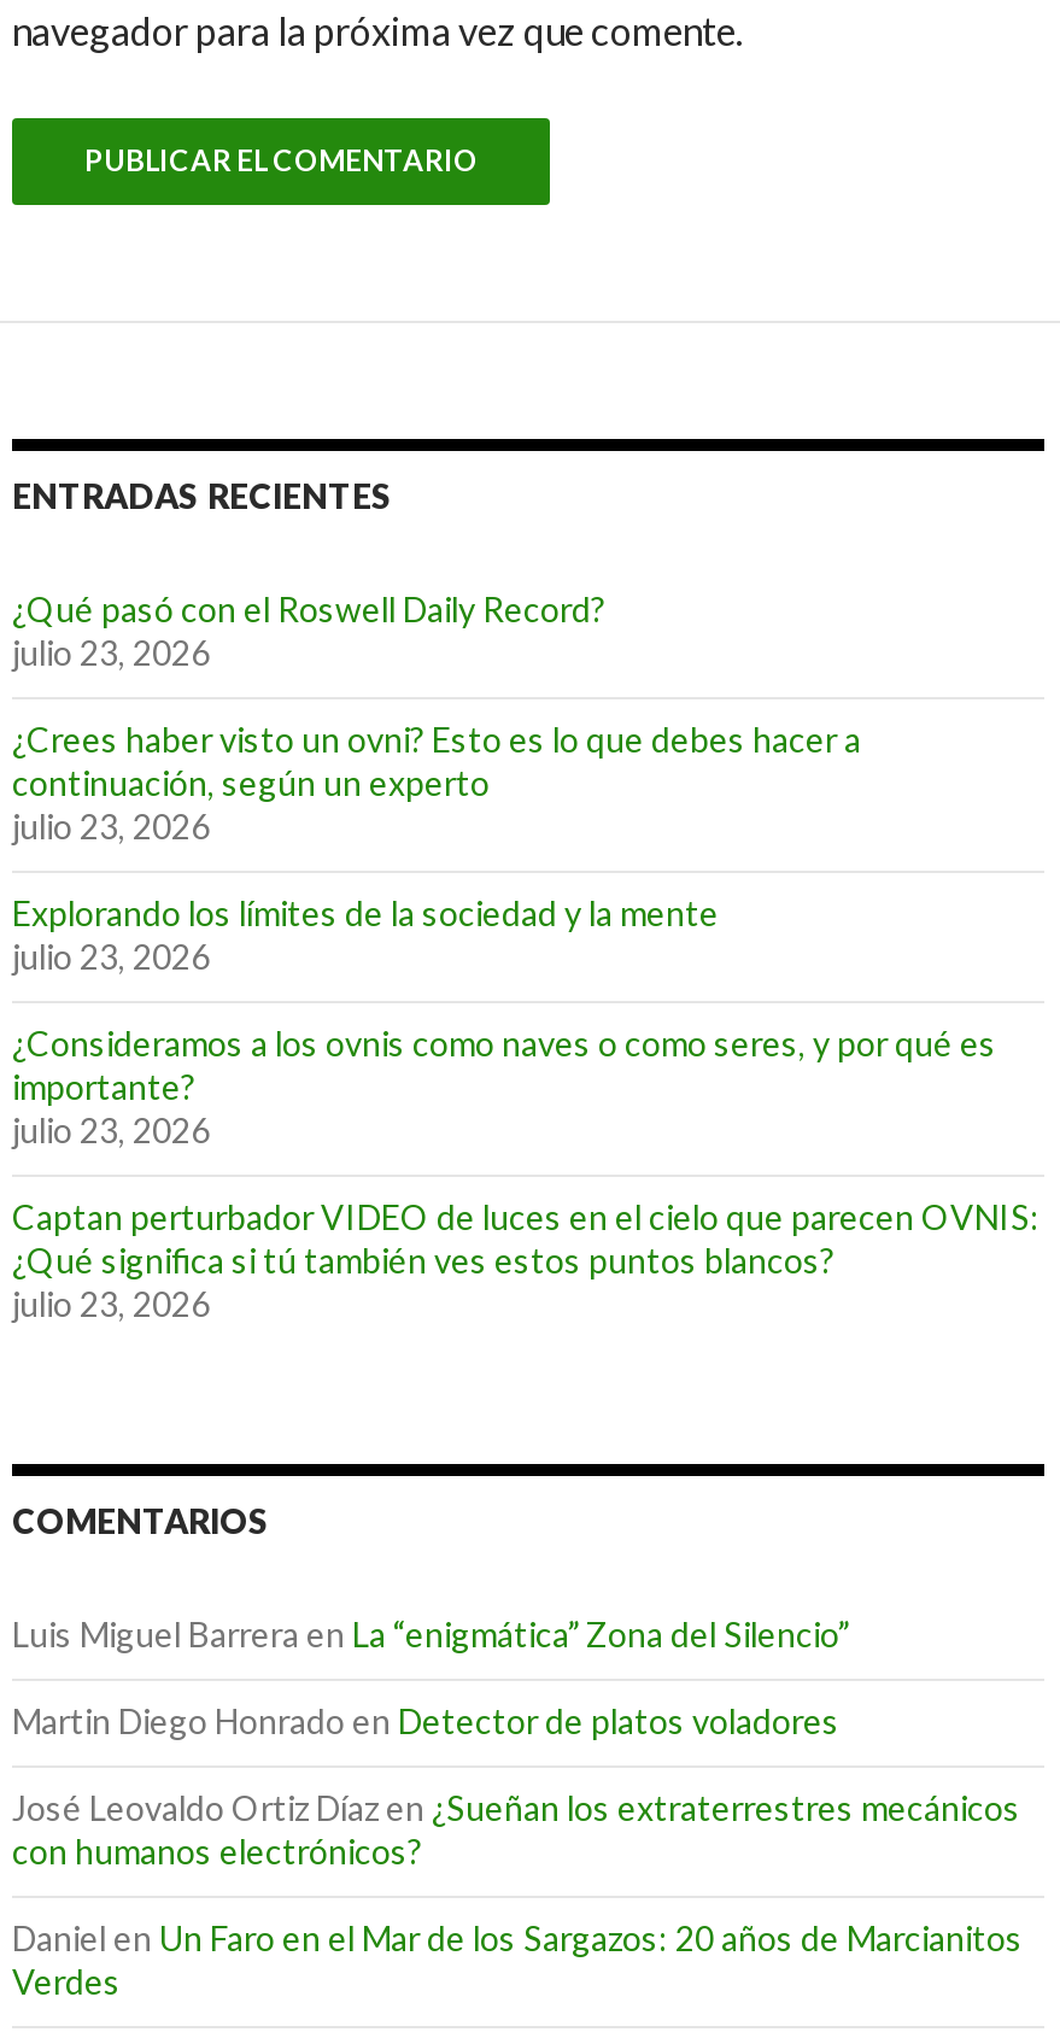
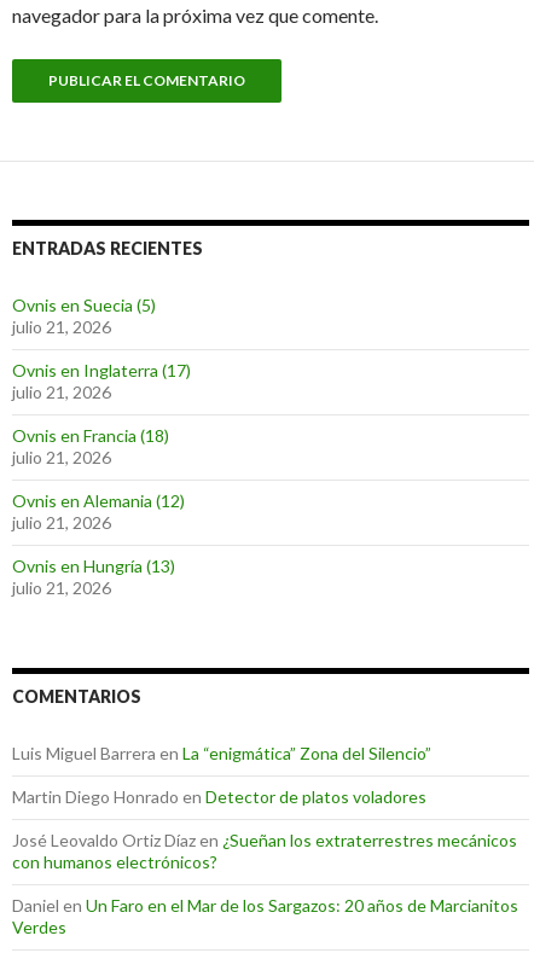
- ¿Qué pasó con el Roswell Daily Record?
- julio 23, 2026
+ Ovnis en Suecia (5)
+ julio 21, 2026

- ¿Crees haber visto un ovni? Esto es lo que debes hacer a
- continuación, según un experto
- julio 23, 2026
+ Ovnis en Inglaterra (17)
+ julio 21, 2026

- Explorando los límites de la sociedad y la mente
- julio 23, 2026
+ Ovnis en Francia (18)
+ julio 21, 2026

- ¿Consideramos a los ovnis como naves o como seres, y por qué es
- importante?
- julio 23, 2026
+ Ovnis en Alemania (12)
+ julio 21, 2026

- Captan perturbador VIDEO de luces en el cielo que parecen OVNIS:
- ¿Qué significa si tú también ves estos puntos blancos?
- julio 23, 2026
+ Ovnis en Hungría (13)
+ julio 21, 2026
